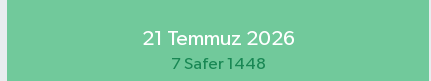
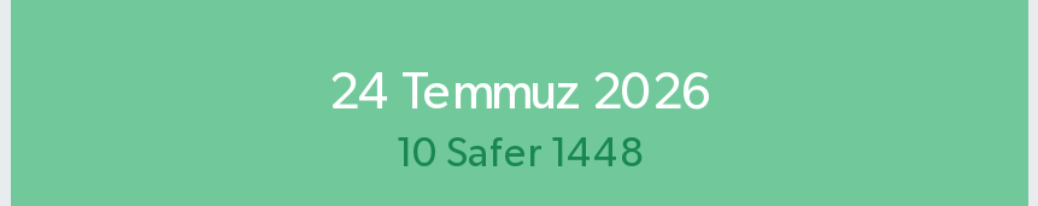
- 21 Temmuz 2026
- 7 Safer 1448
+ 24 Temmuz 2026
+ 10 Safer 1448
